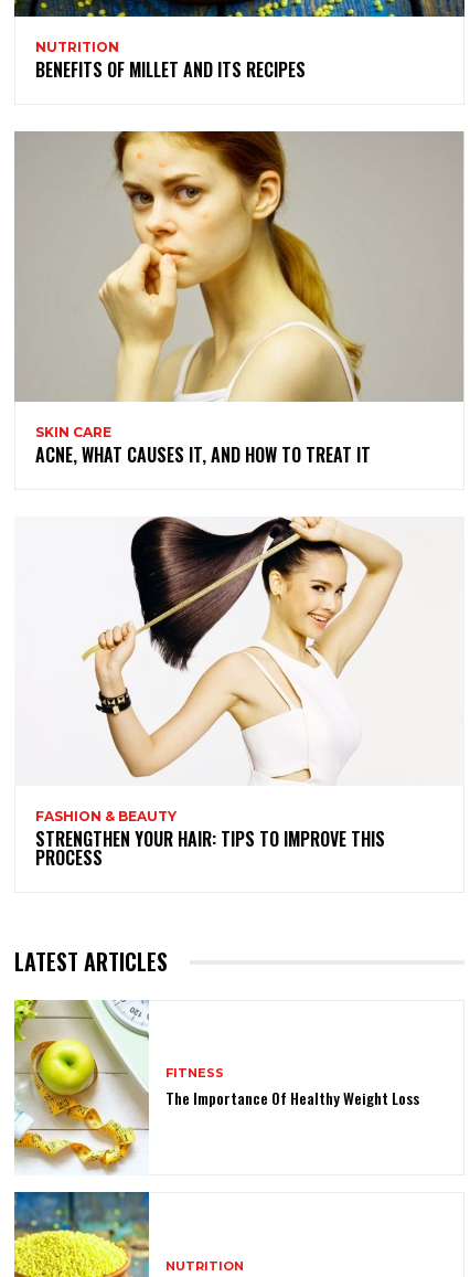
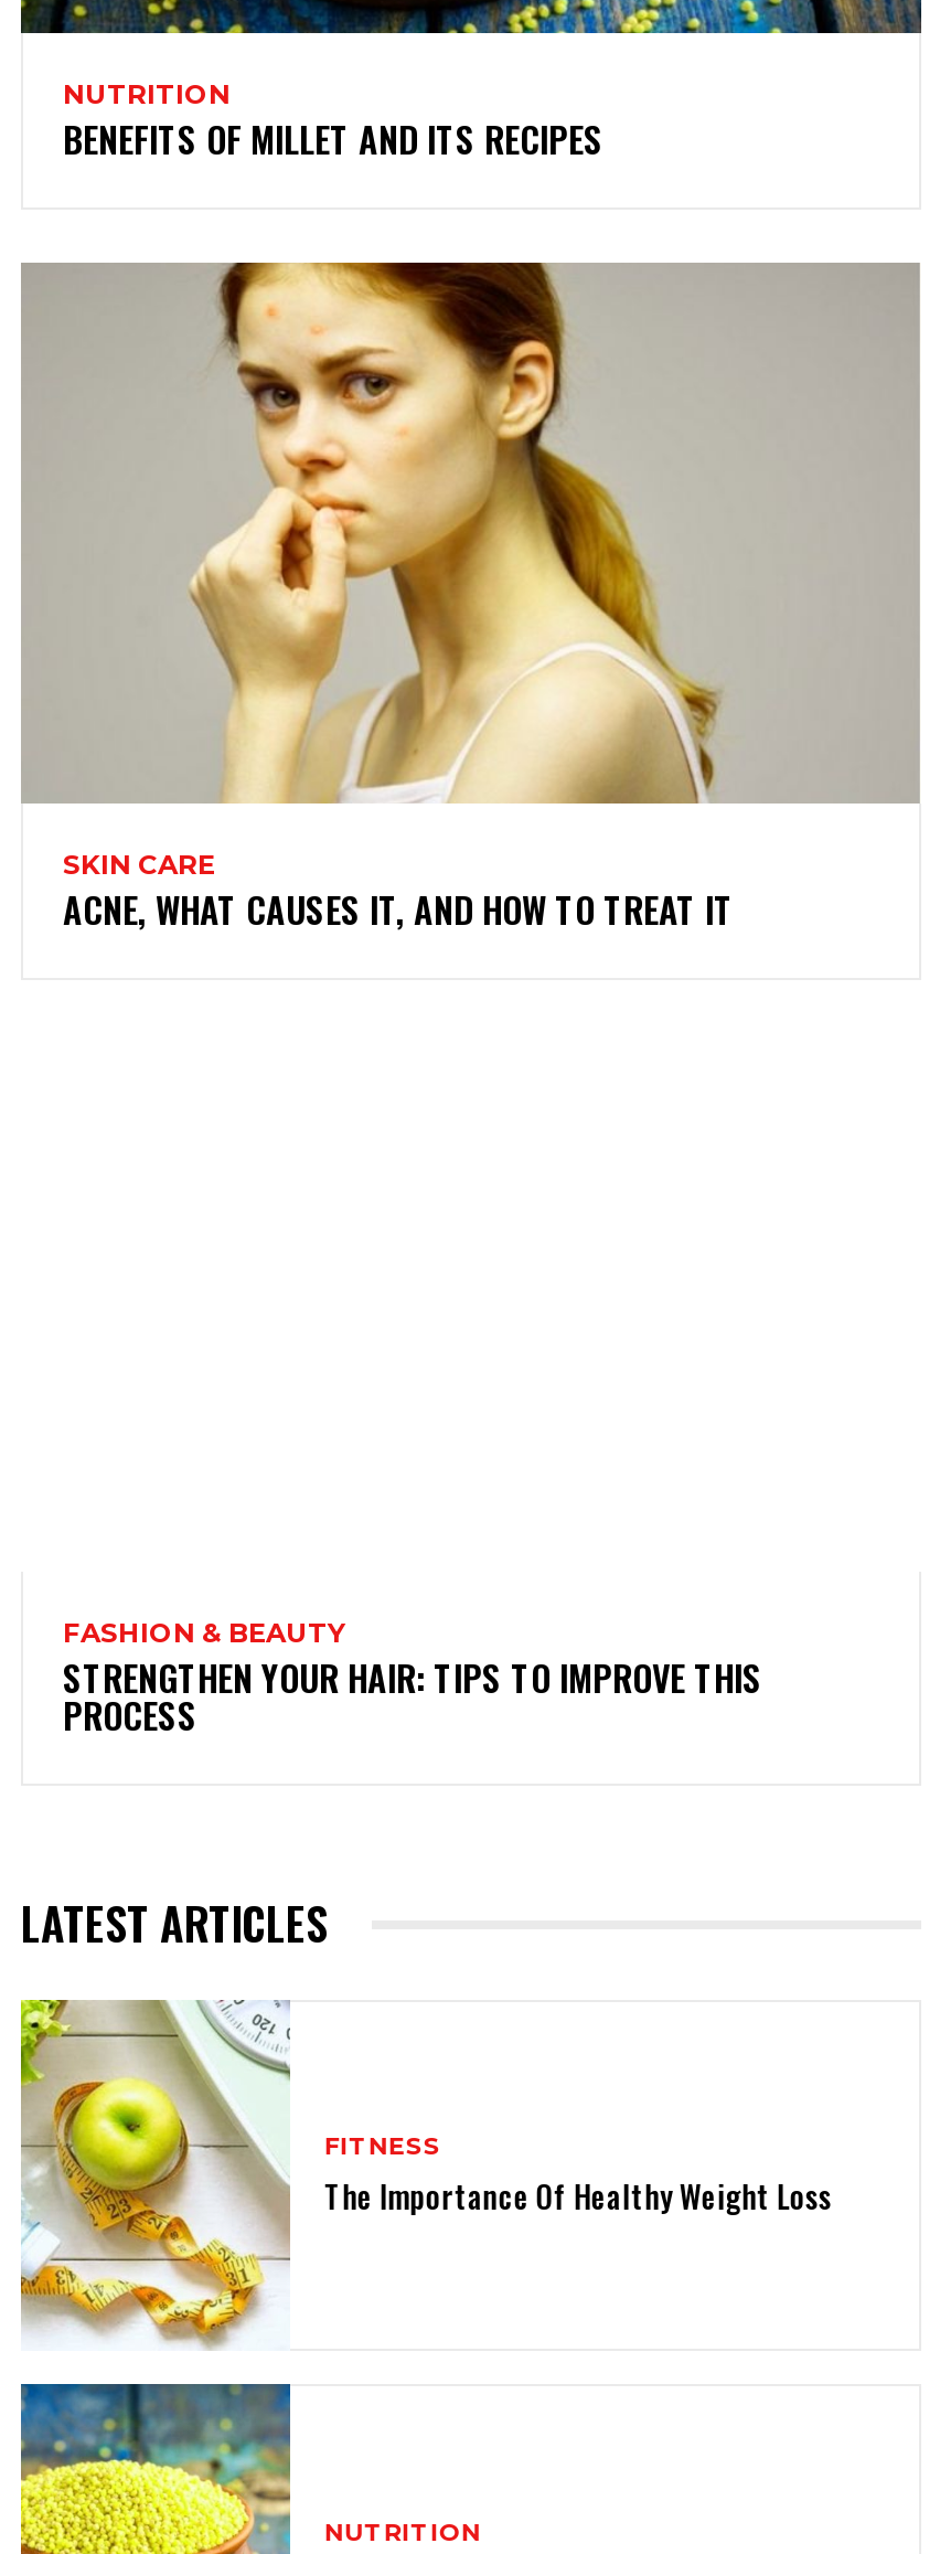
- [image]
